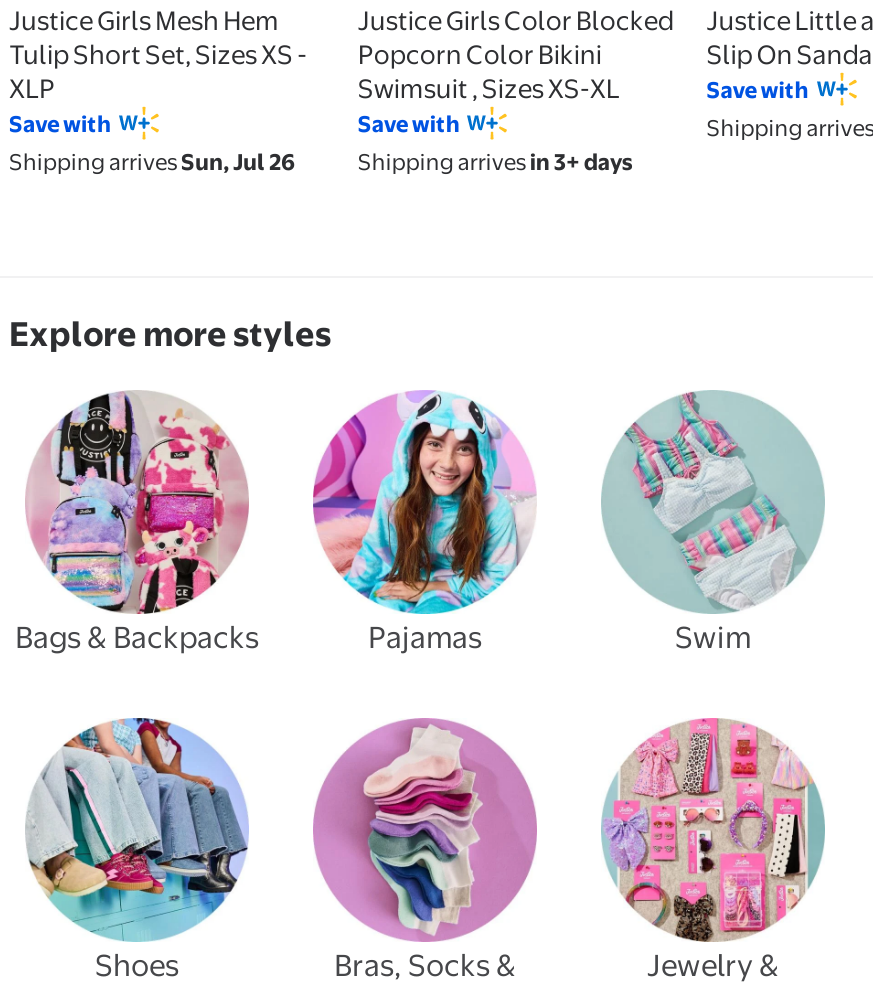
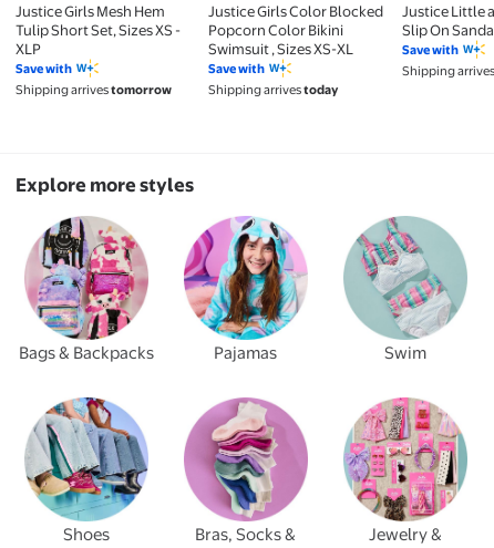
- Shipping arrives Sun, Jul 26
+ Shipping arrives tomorrow

- Shipping arrives in 3+ days
+ Shipping arrives today
